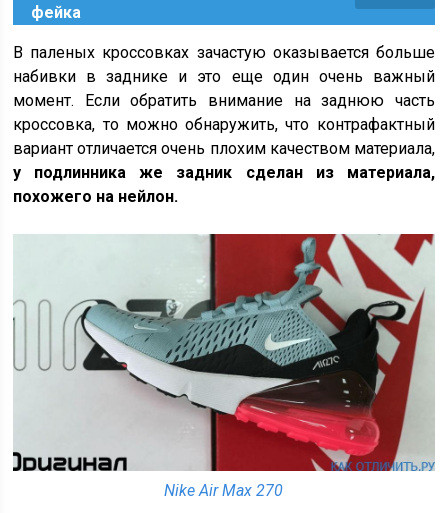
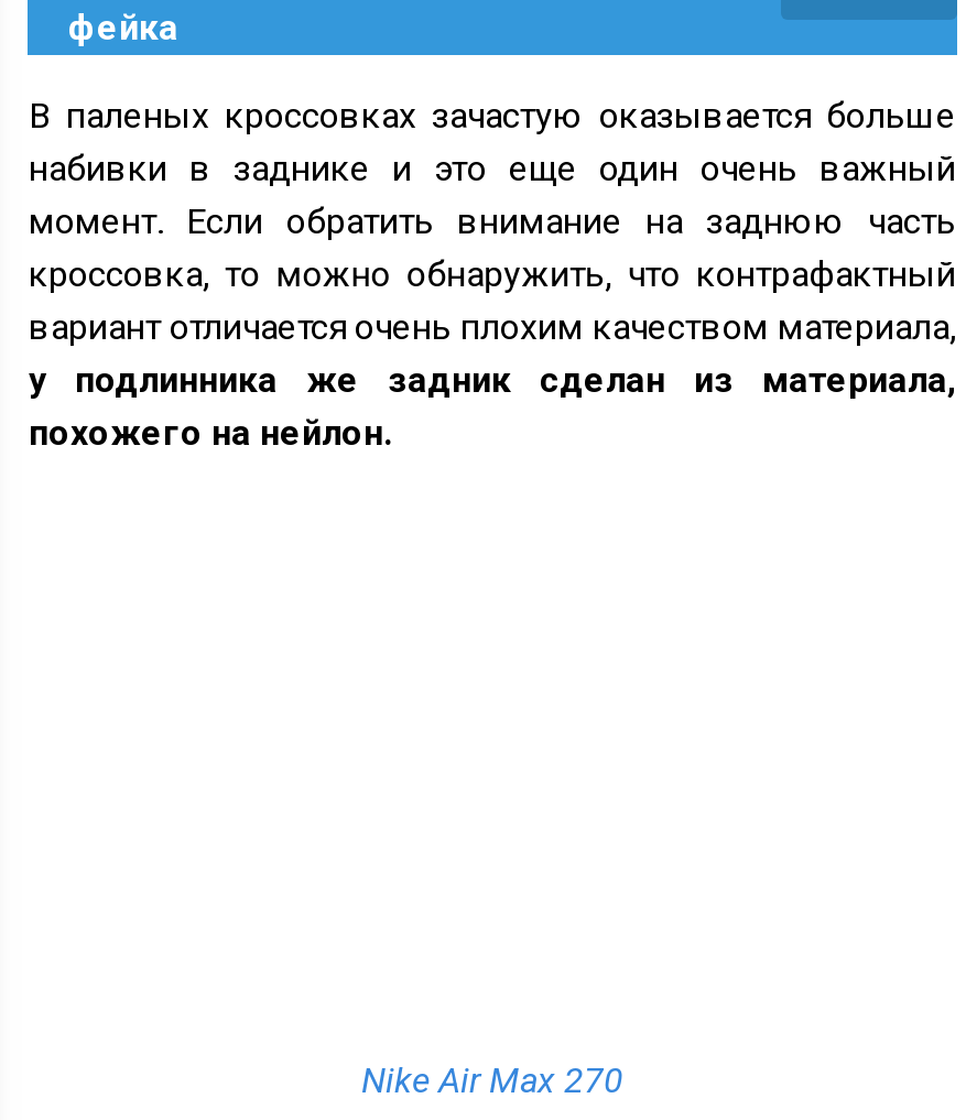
- [image]
